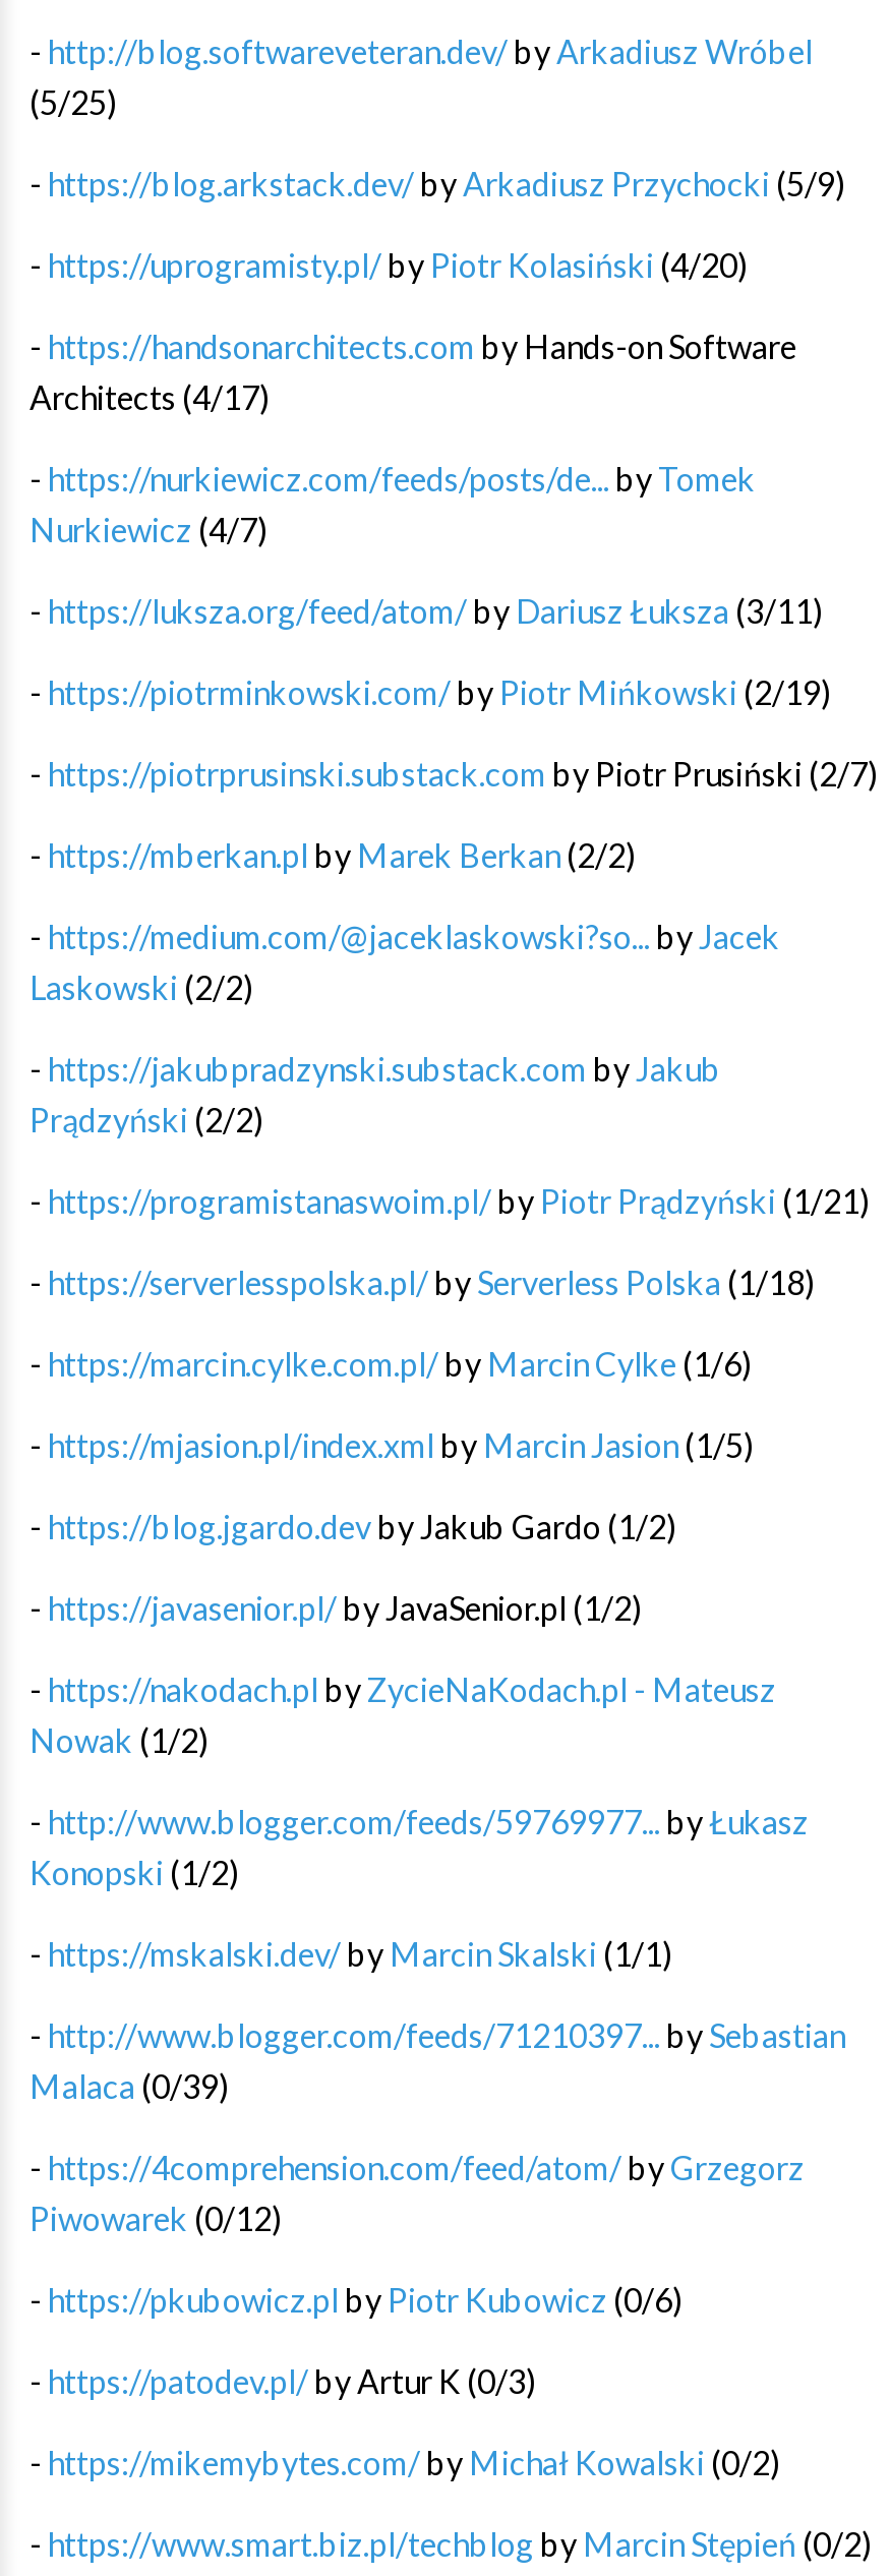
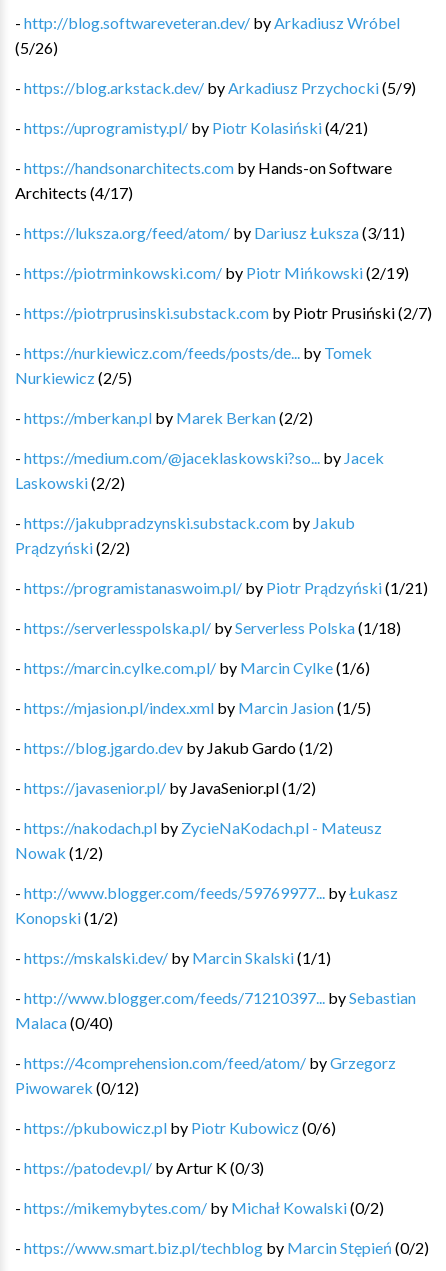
- (5/25)
+ (5/26)

- - https://uprogramisty.pl/ by Piotr Kolasiński (4/20)
+ - https://uprogramisty.pl/ by Piotr Kolasiński (4/21)

moved down: - https://nurkiewicz.com/feeds/posts/de... by Tomek

- Nurkiewicz (4/7)

moved up: - https://luksza.org/feed/atom/ by Dariusz Łuksza (3/11) | - https://piotrminkowski.com/ by Piotr Mińkowski (2/19) | - https://piotrprusinski.substack.com by Piotr Prusiński (2/7)

+ Nurkiewicz (2/5)

- Malaca (0/39)
+ Malaca (0/40)
